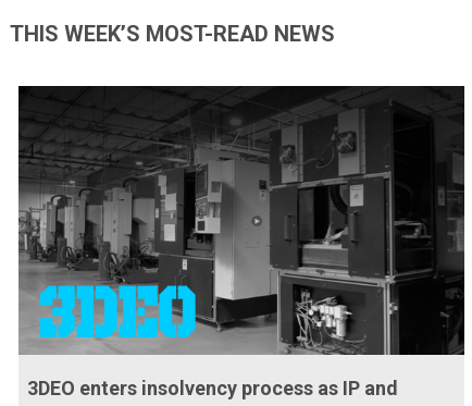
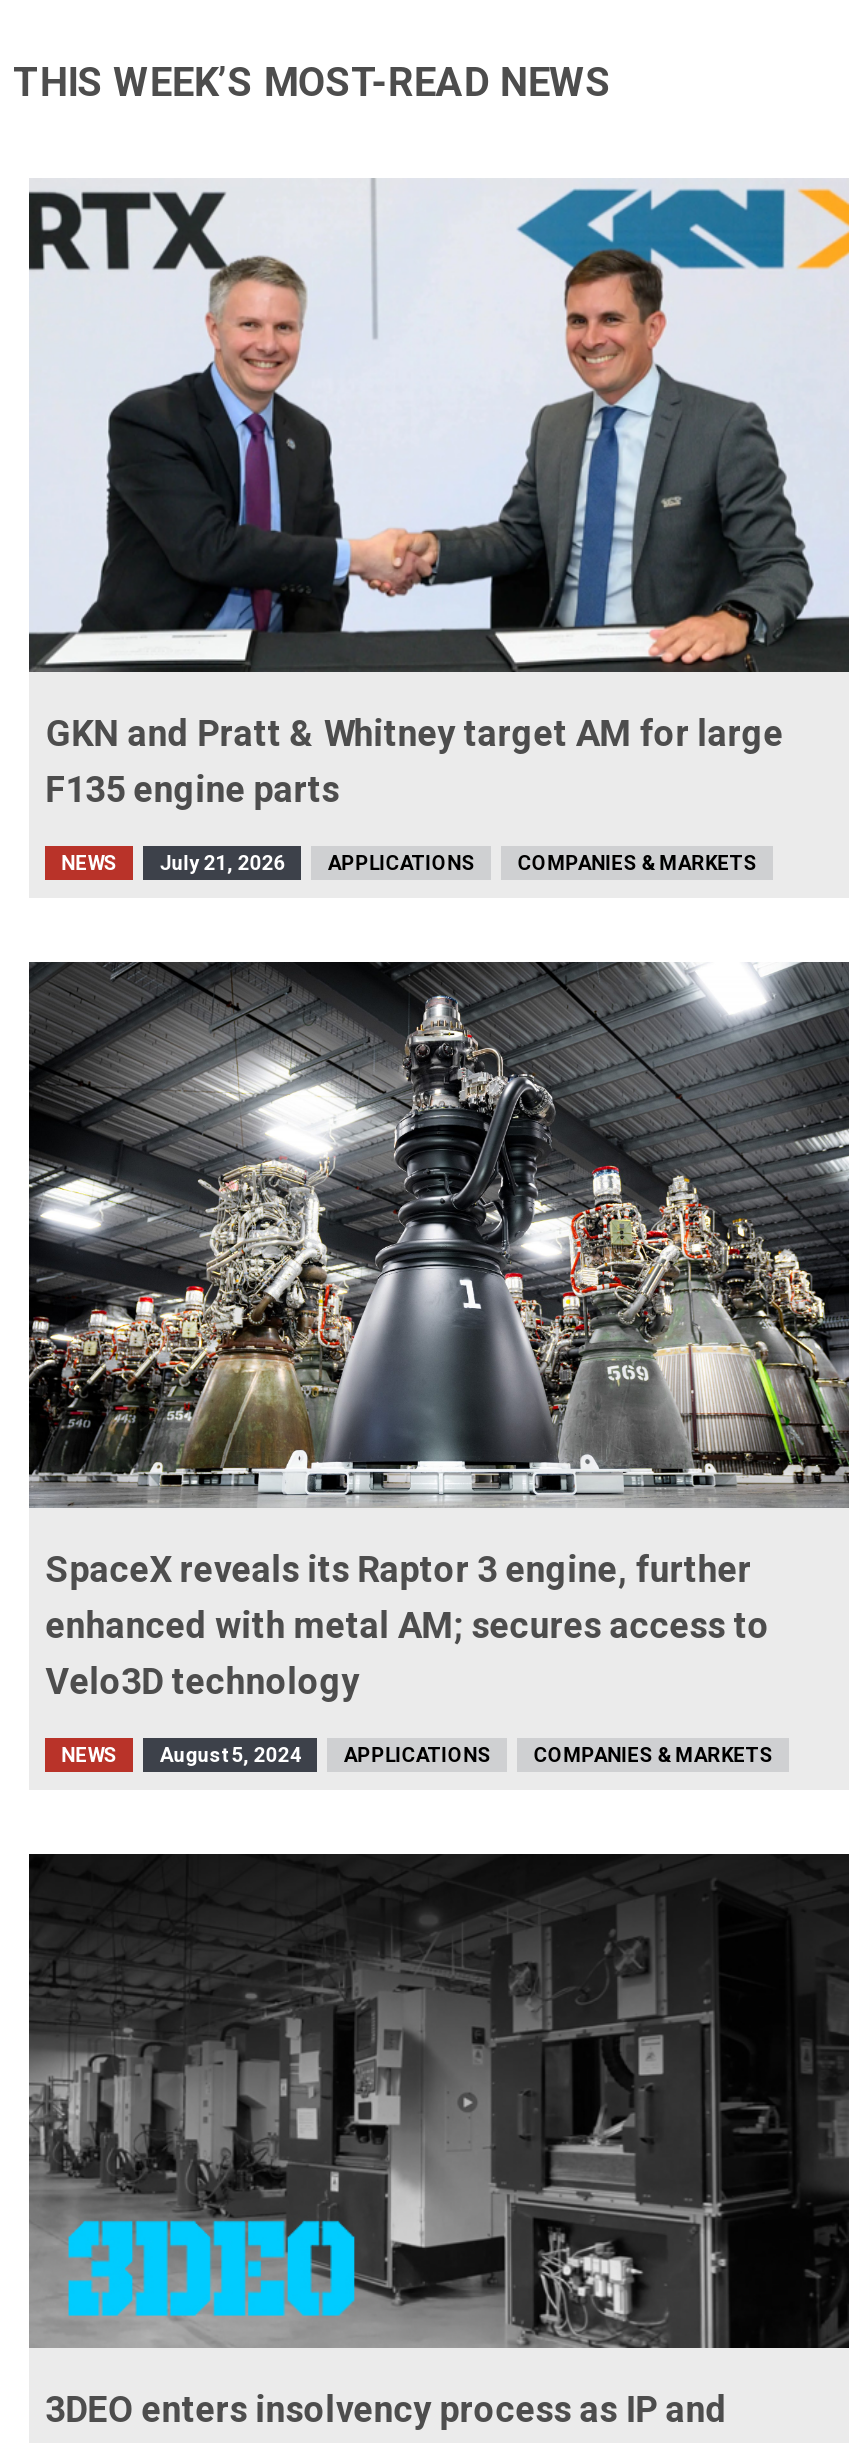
+ [image]
+ SpaceX reveals its Raptor 3 engine, further
+ enhanced with metal AM; secures access to
+ Velo3D technology
+ APPLICATIONS
+ COMPANIES & MARKETS
+ NEWS
+ August 5, 2024

+ [image]
+ GKN and Pratt & Whitney target AM for large
+ F135 engine parts
+ APPLICATIONS
+ COMPANIES & MARKETS
+ NEWS
+ July 21, 2026
